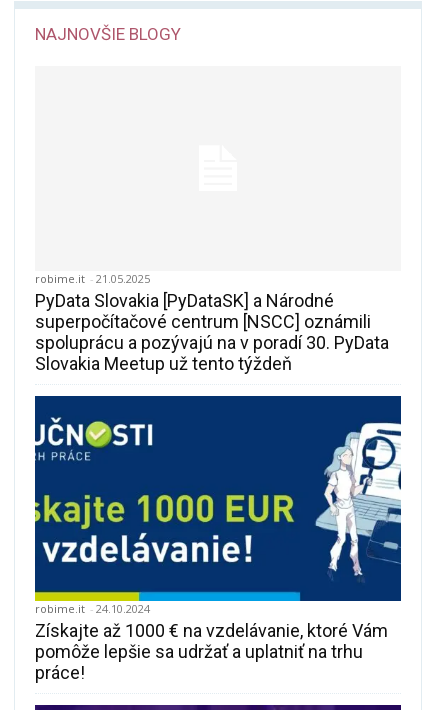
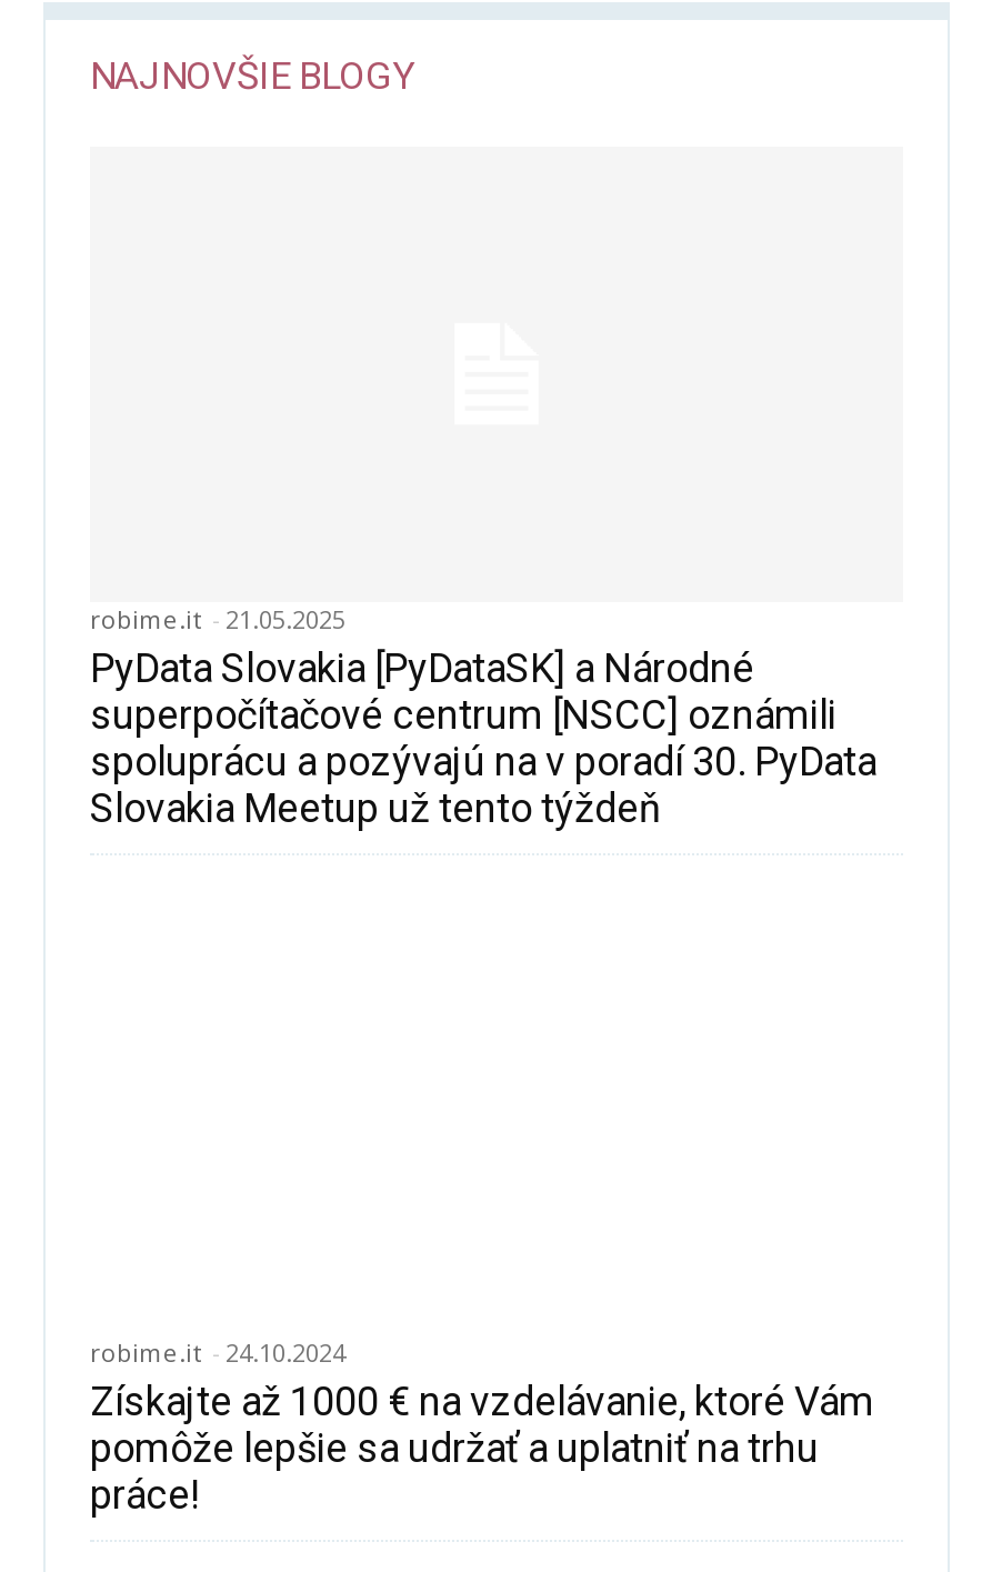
- [image]
